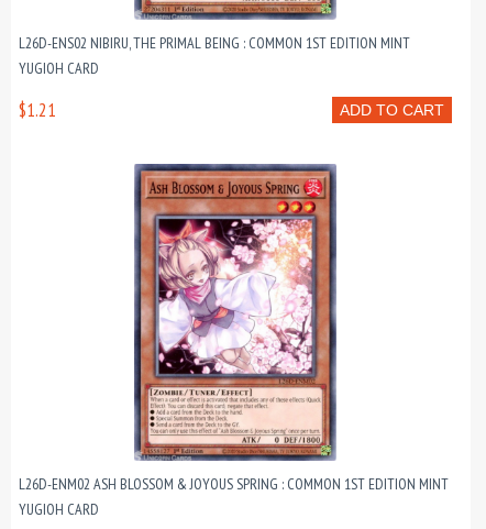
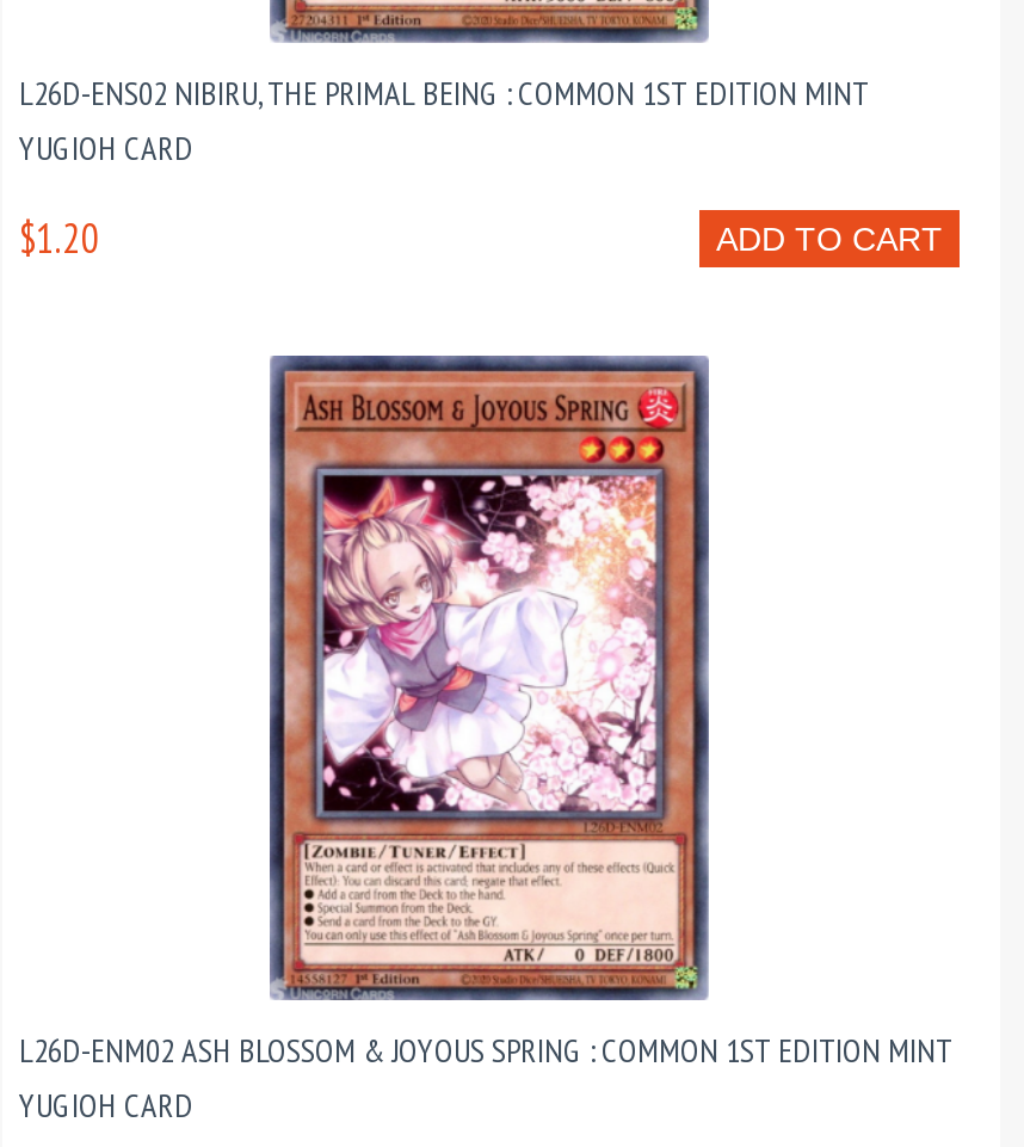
- $1.21
+ $1.20
